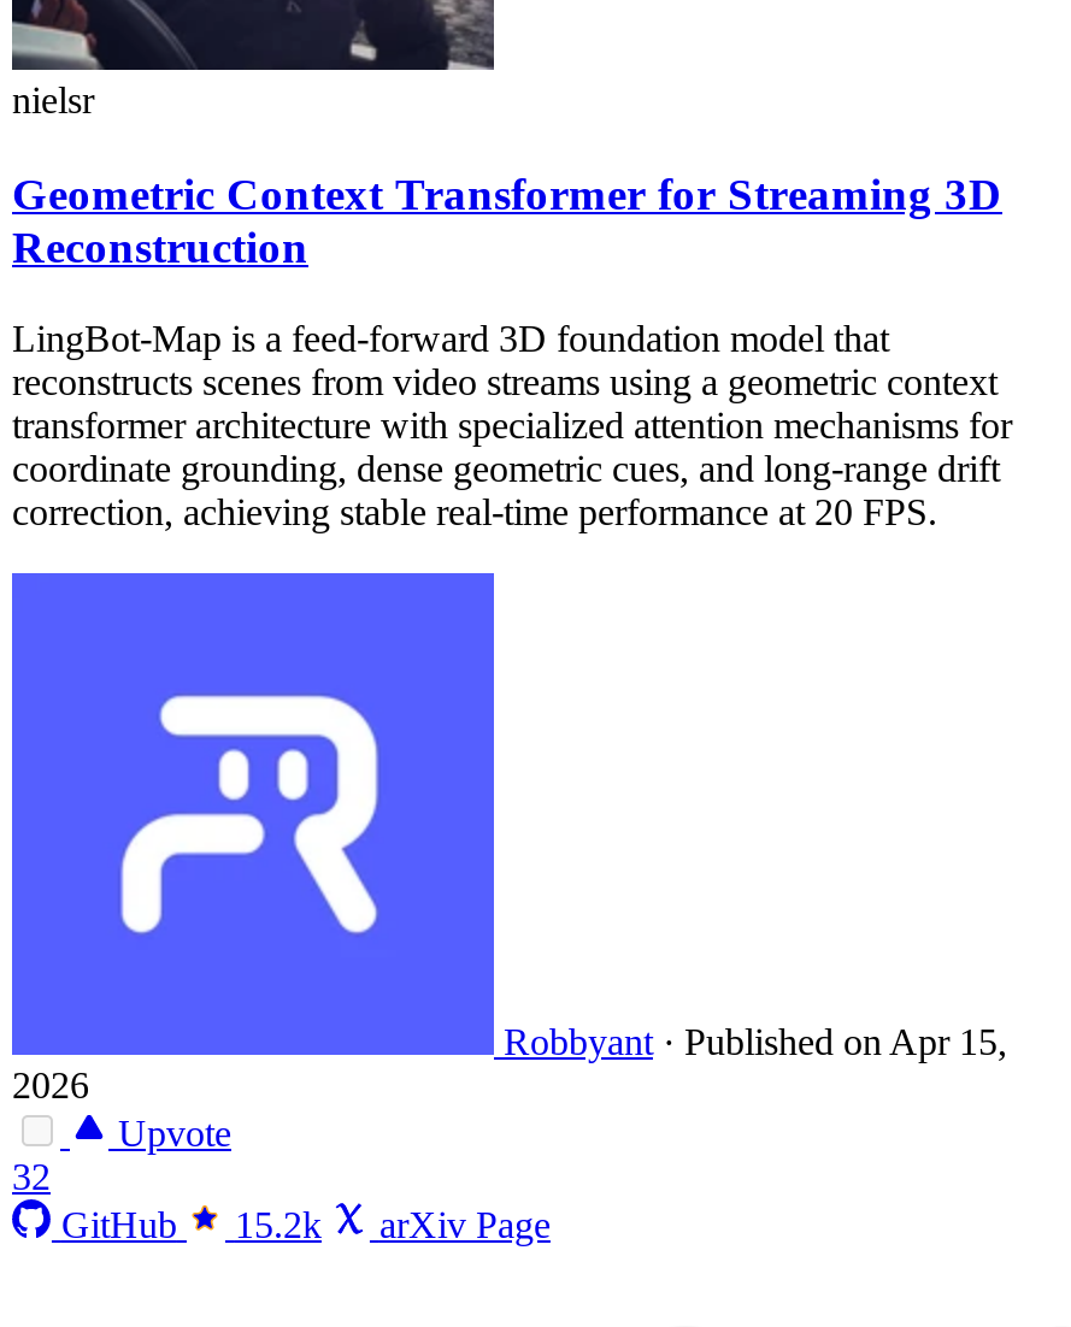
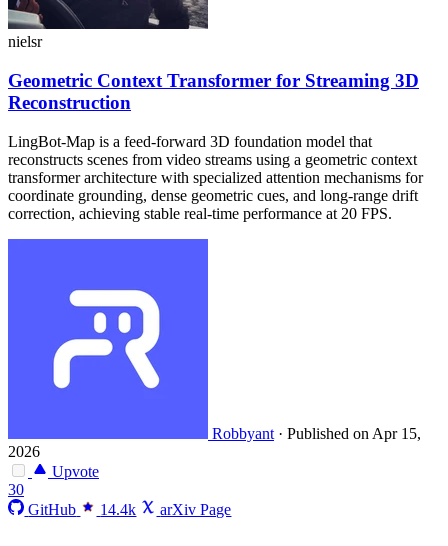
- 32
+ 30

- GitHub 15.2k arXiv Page
+ GitHub 14.4k arXiv Page
